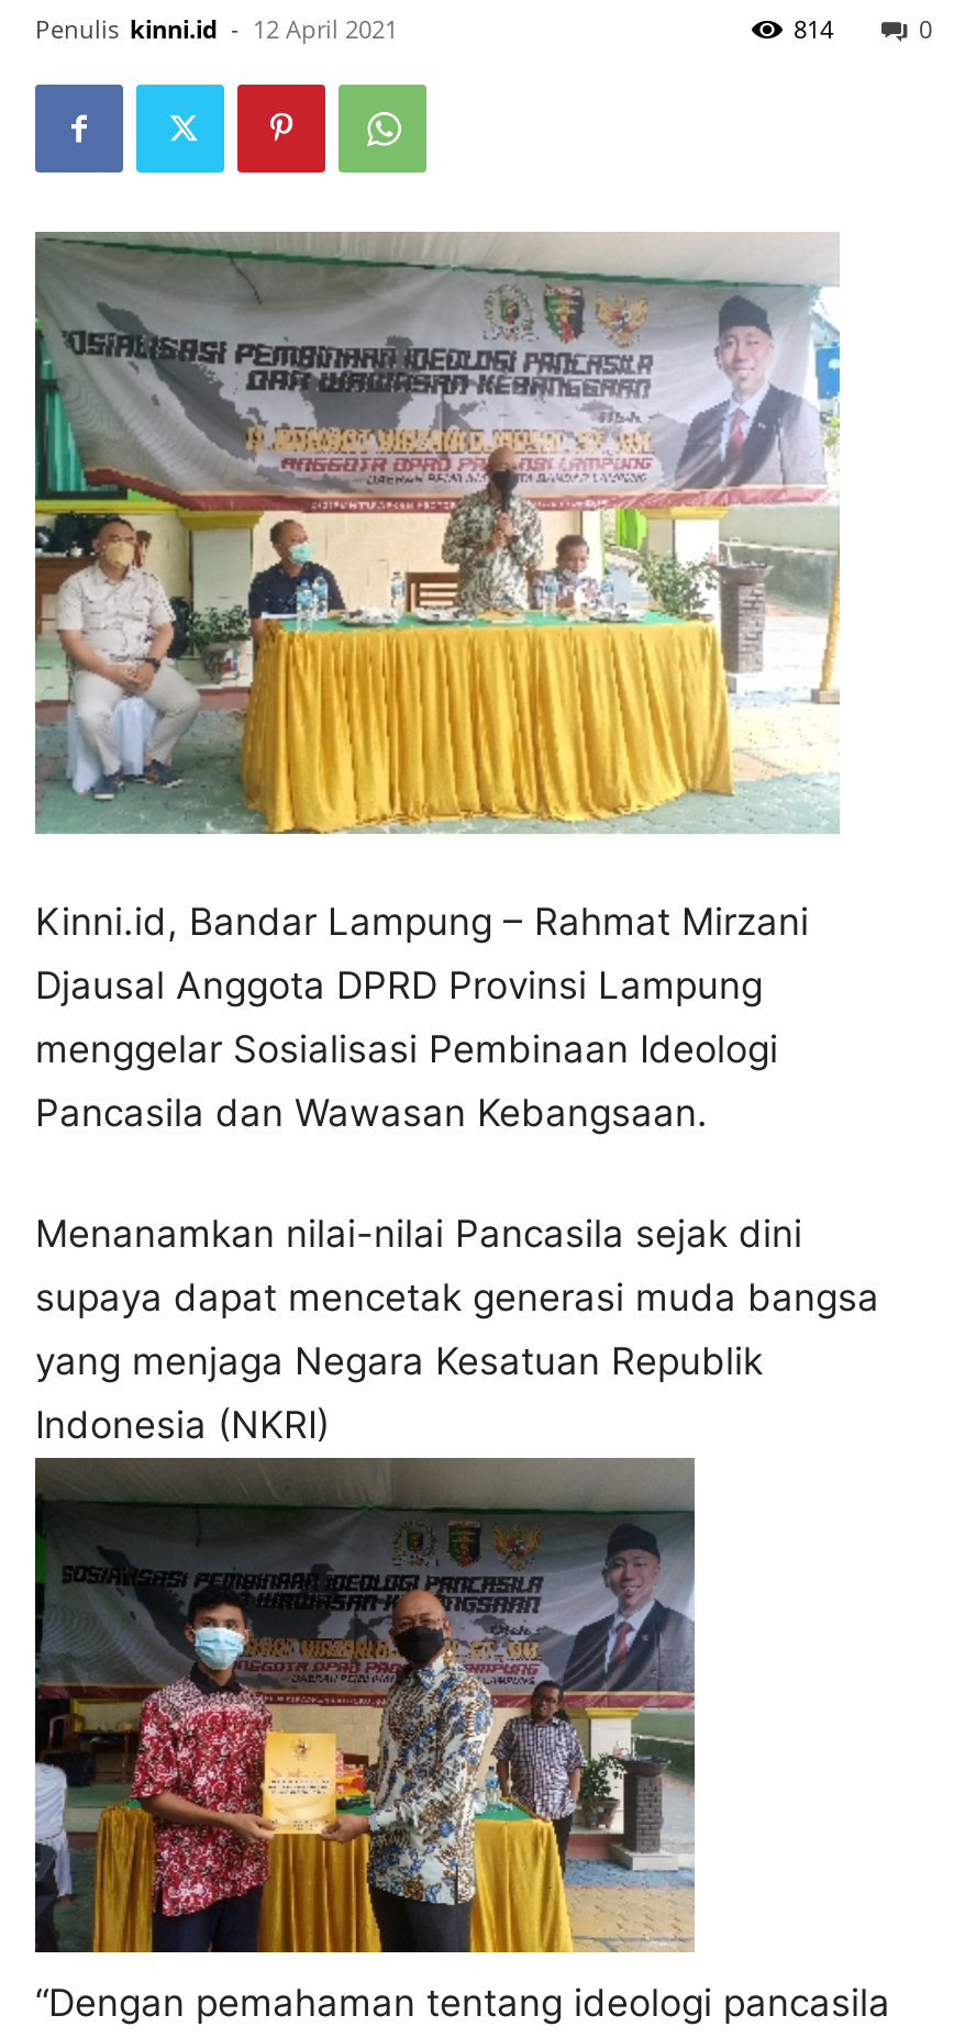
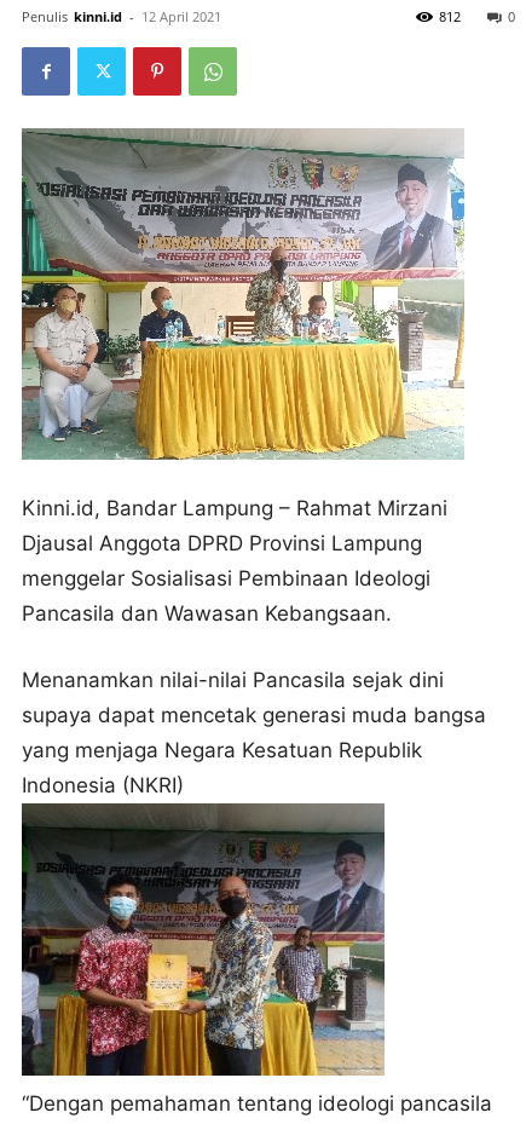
- 814
+ 812
